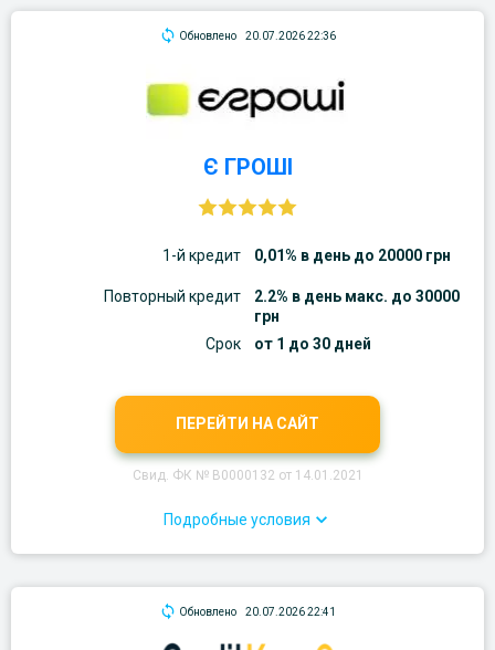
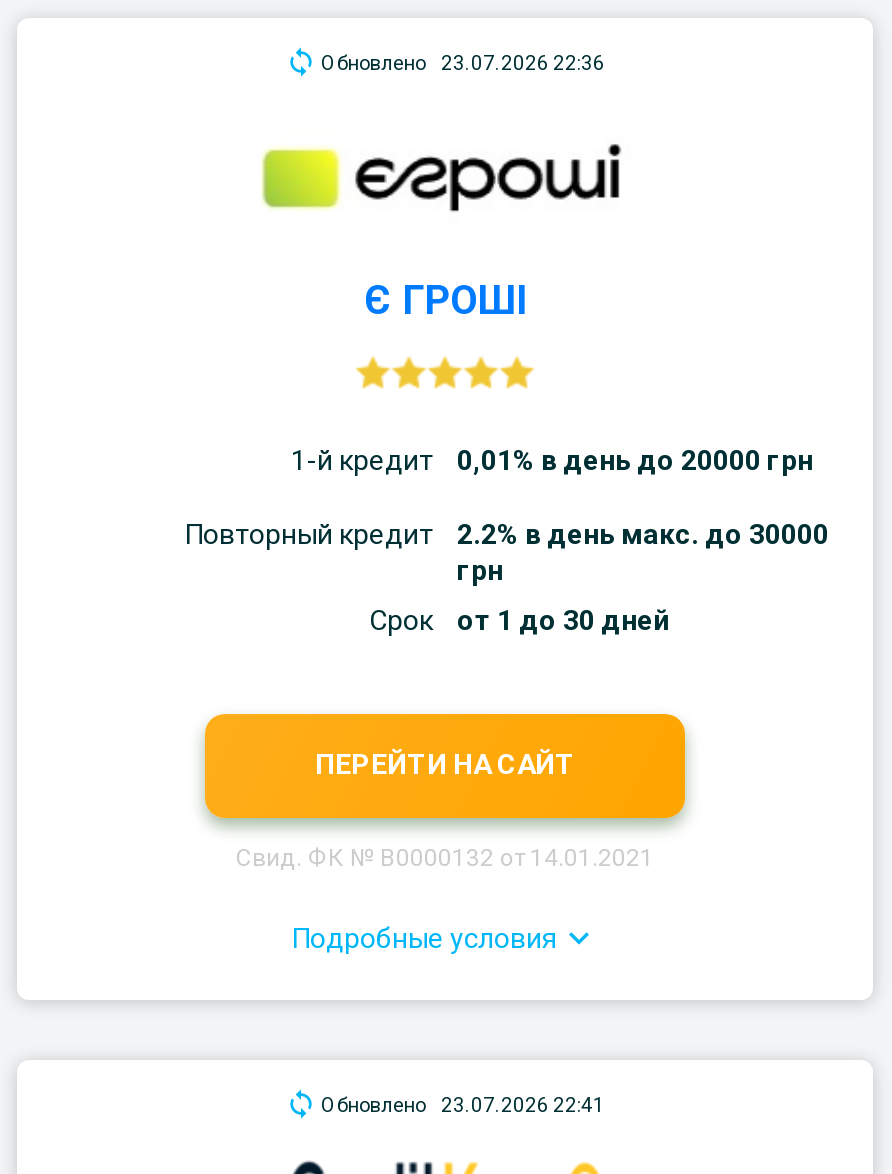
- Обновлено 20.07.2026 22:36
+ Обновлено 23.07.2026 22:36

- Обновлено 20.07.2026 22:41
+ Обновлено 23.07.2026 22:41
